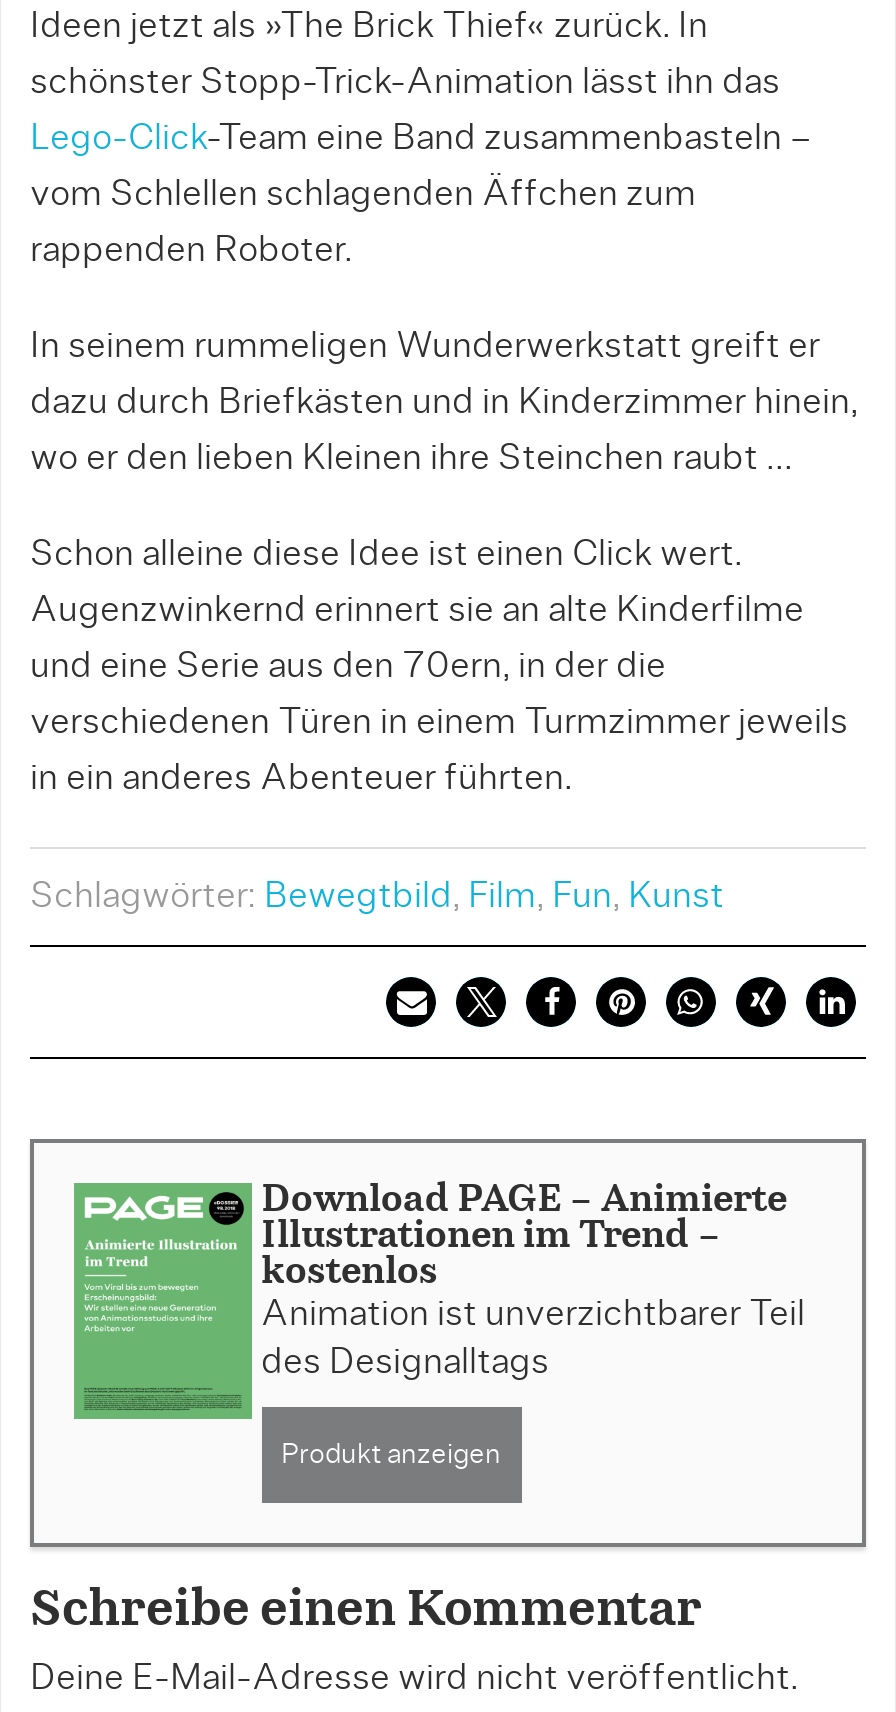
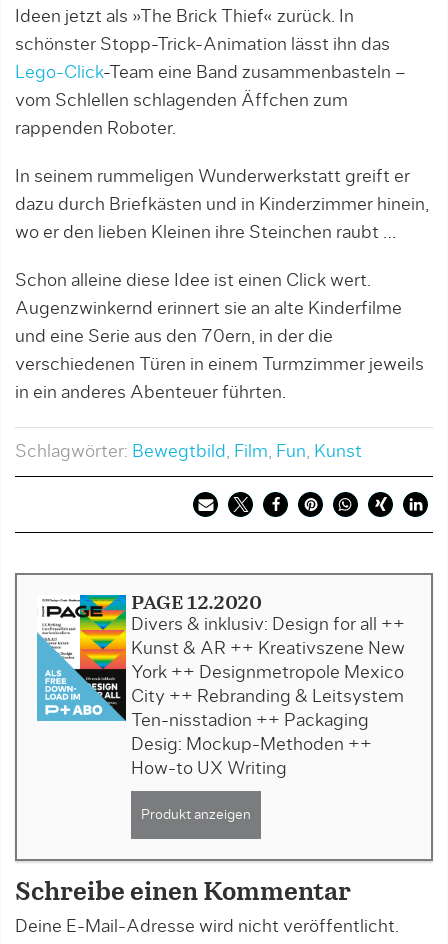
- [image]
- Download PAGE - Animierte
- Illustrationen im Trend -
- kostenlos
- Animation ist unverzichtbarer Teil
- des Designalltags
+ [image]
+ PAGE 12.2020
+ Divers & inklusiv: Design for all ++
+ Kunst & AR ++ Kreativszene New
+ York ++ Designmetropole Mexico
+ City ++ Rebranding & Leitsystem
+ Ten-nisstadion ++ Packaging
+ Desig: Mockup-Methoden ++
+ How-to UX Writing
